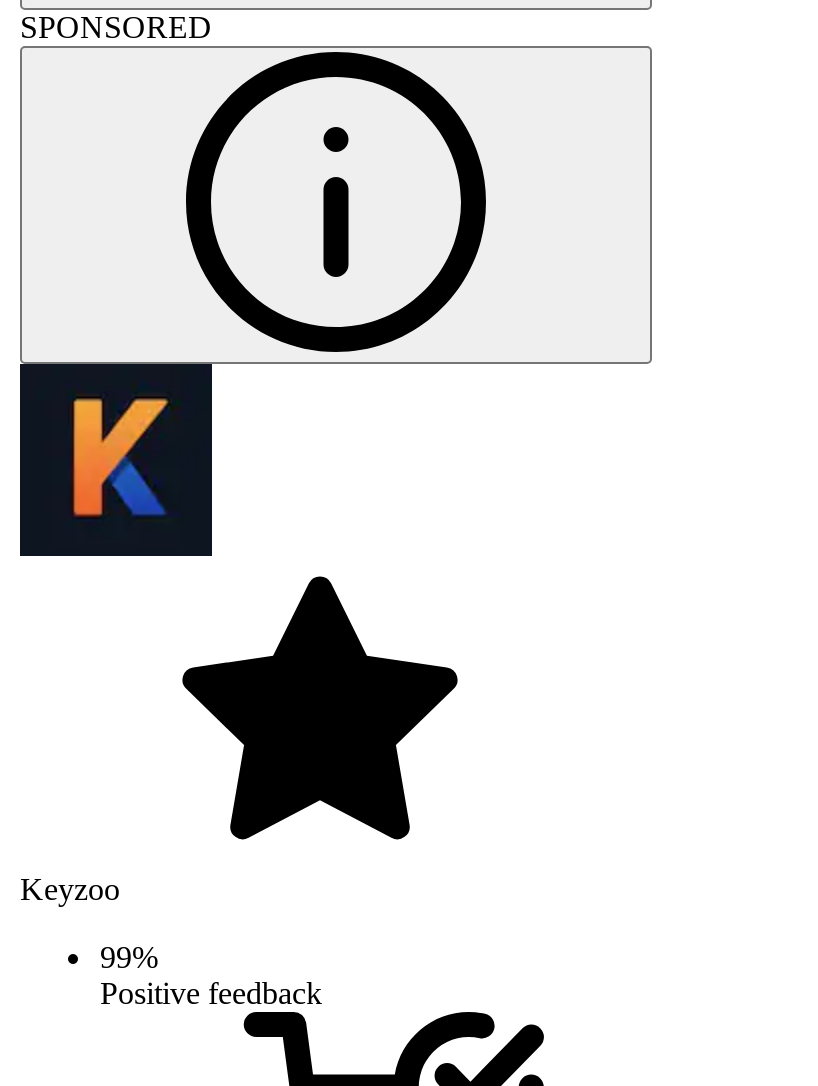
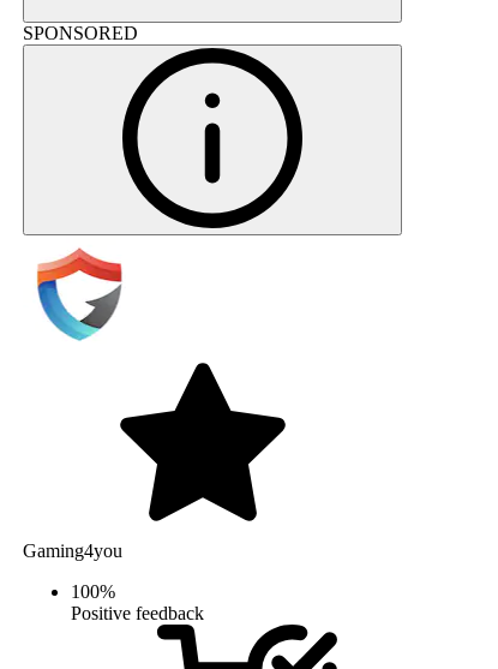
- [image]
+ [image]

- Keyzoo
+ Gaming4you

- 99%
+ 100%
